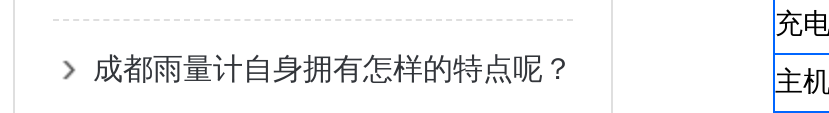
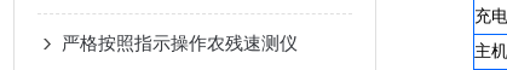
- 成都雨量计自身拥有怎样的特点呢？
+ 严格按照指示操作农残速测仪
